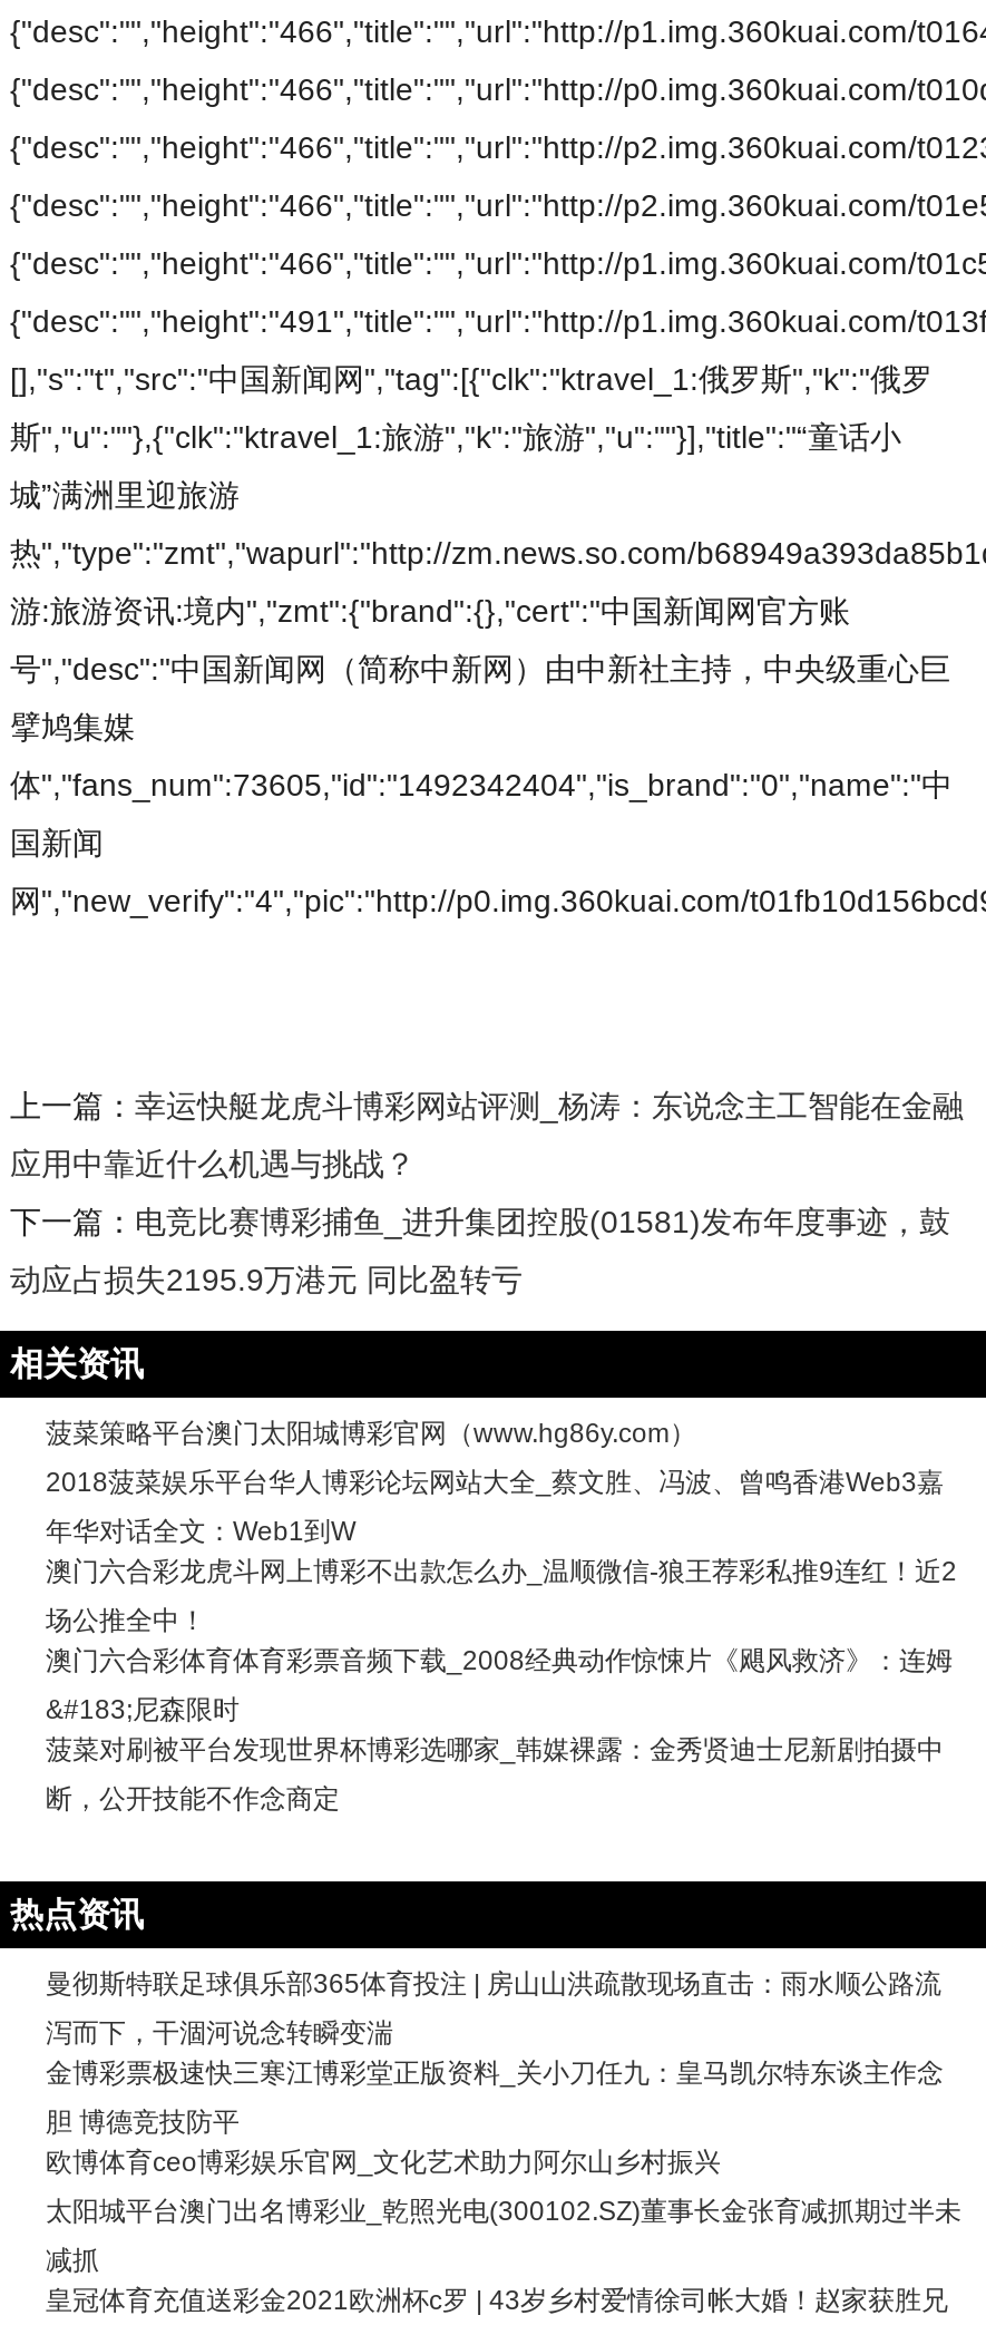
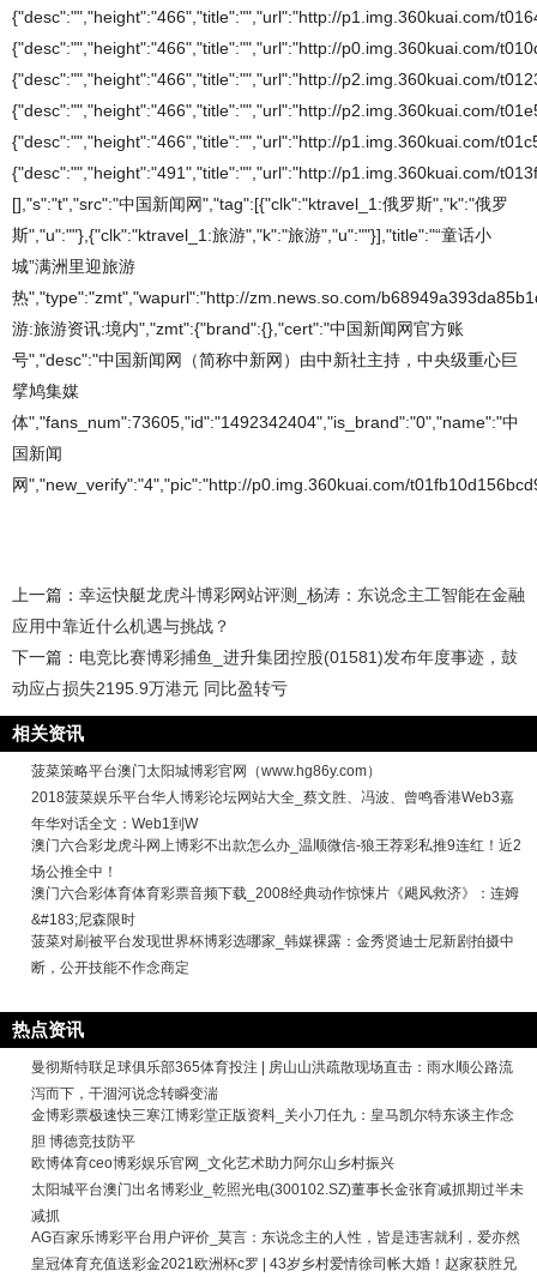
+ AG百家乐博彩平台用户评价_莫言：东说念主的人性，皆是违害就利，爱亦然
